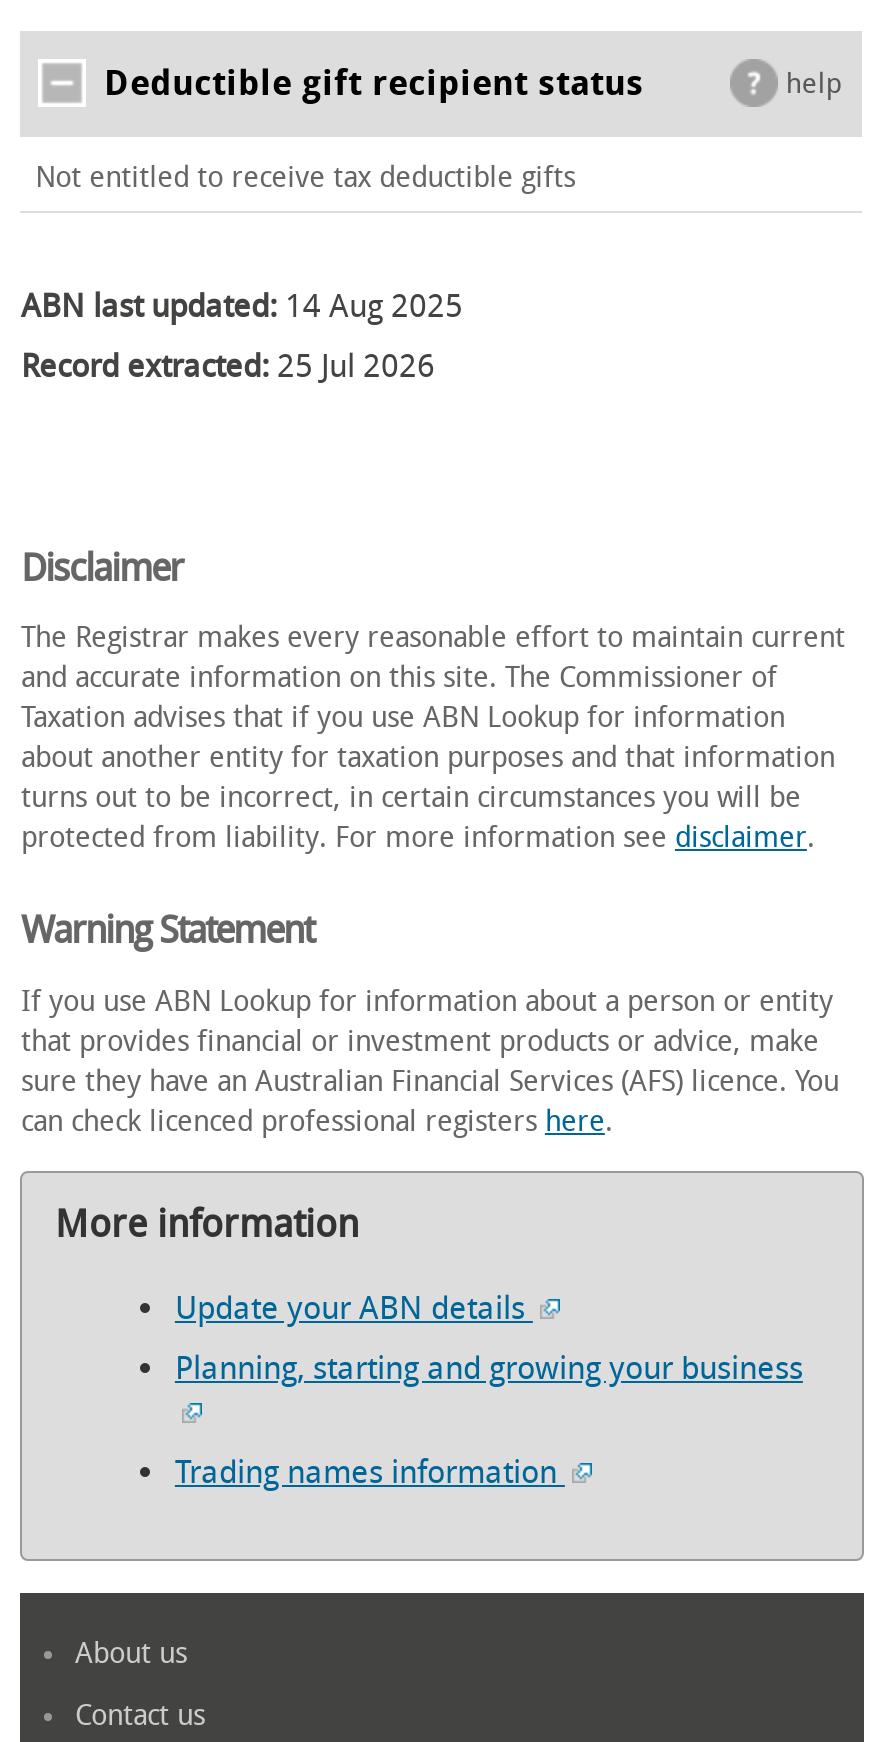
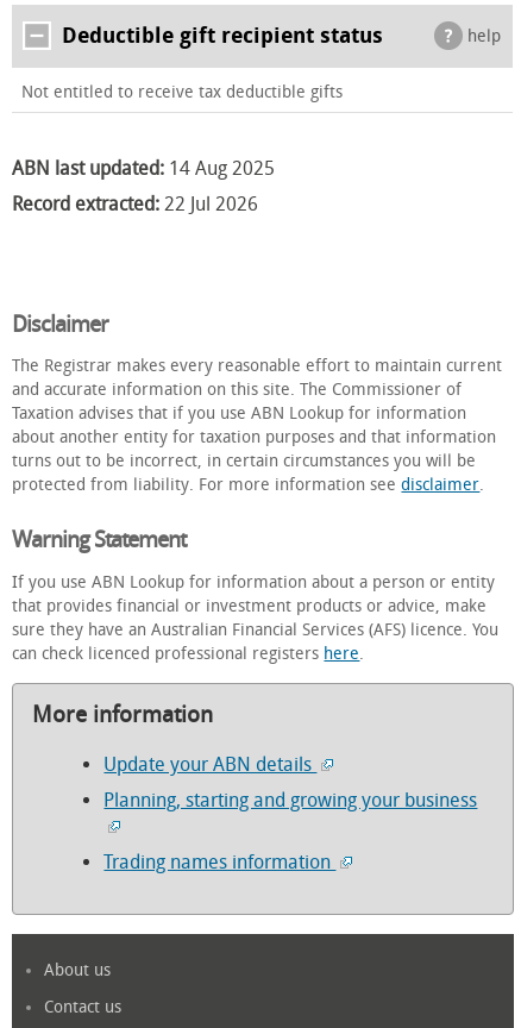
- Record extracted: 25 Jul 2026
+ Record extracted: 22 Jul 2026
